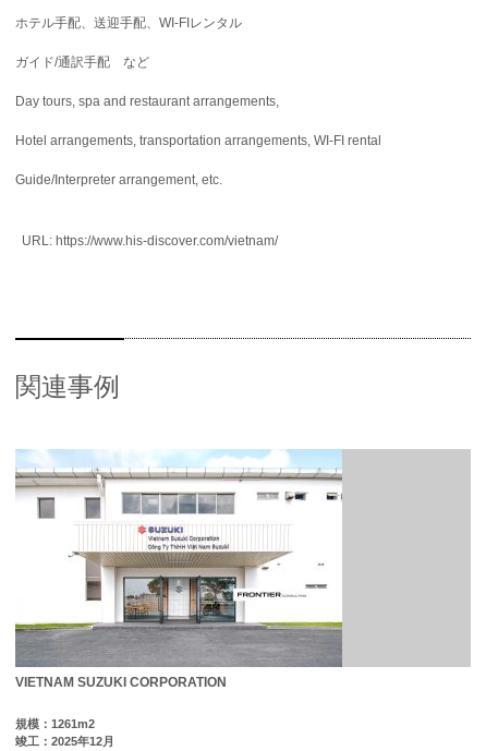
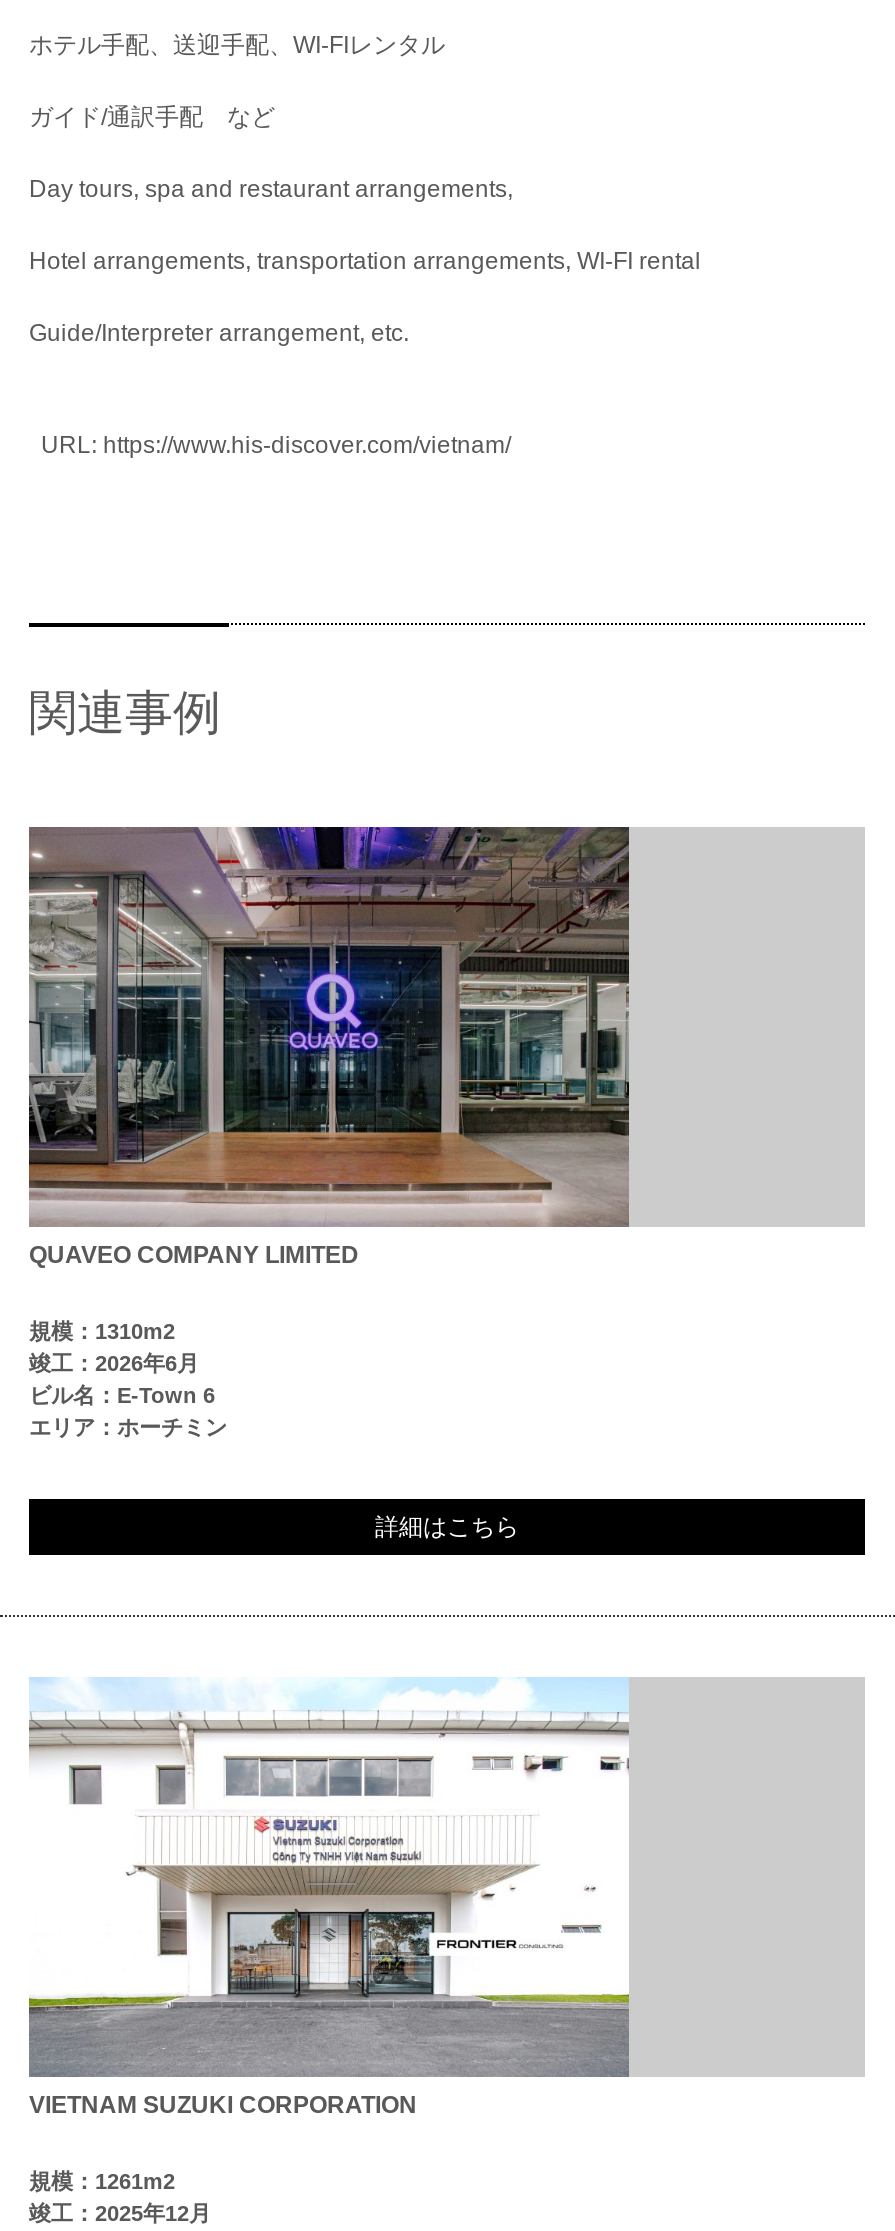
+ [image]
+ QUAVEO COMPANY LIMITED
+ 規模：1310m2
+ 竣工：2026年6月
+ ビル名：E-Town 6
+ エリア：ホーチミン

+ 詳細はこちら
